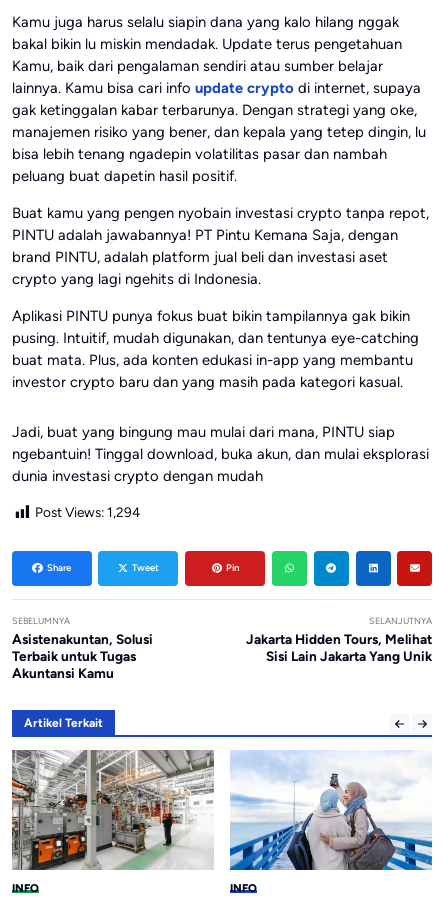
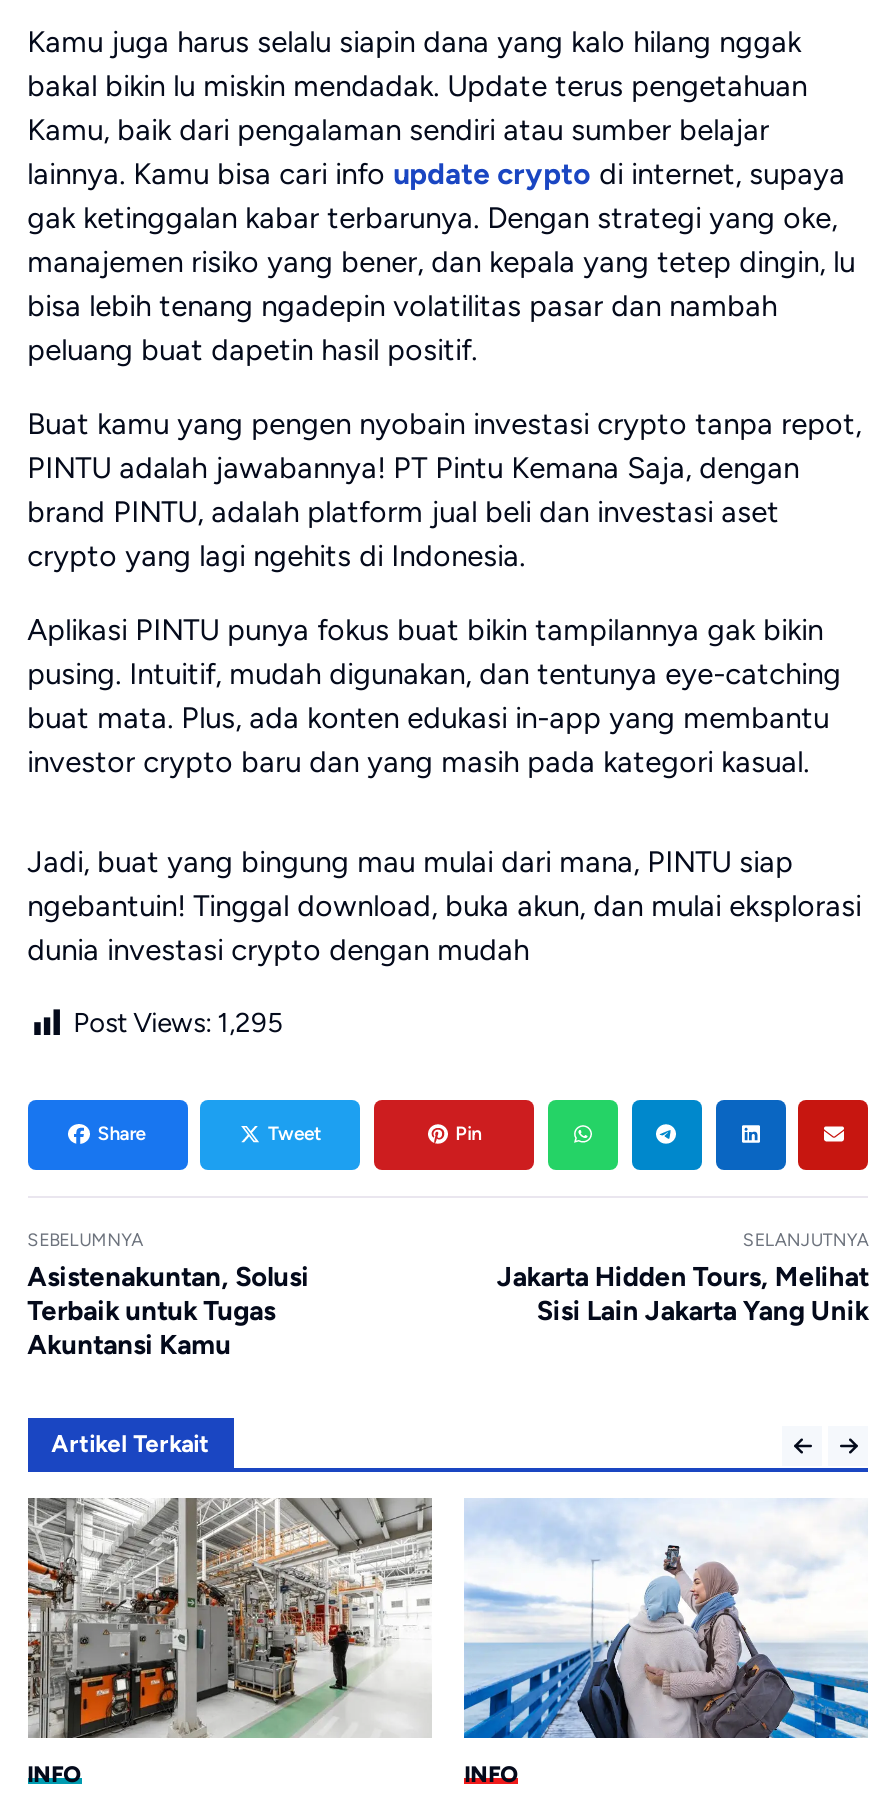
- Post Views: 1,294
+ Post Views: 1,295
